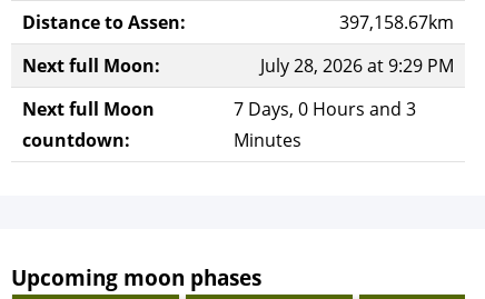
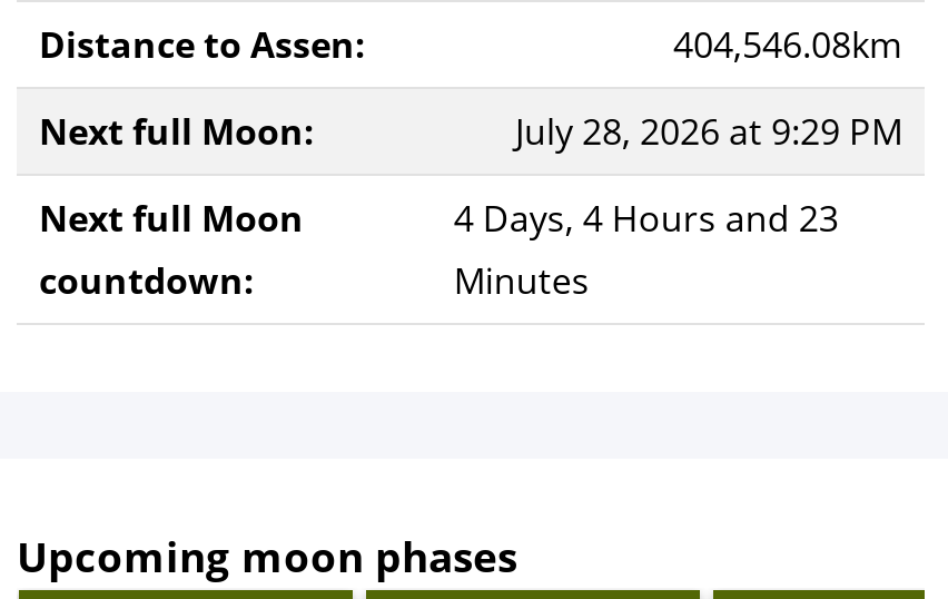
- 397,158.67km
+ 404,546.08km

- 7 Days, 0 Hours and 3
+ 4 Days, 4 Hours and 23
